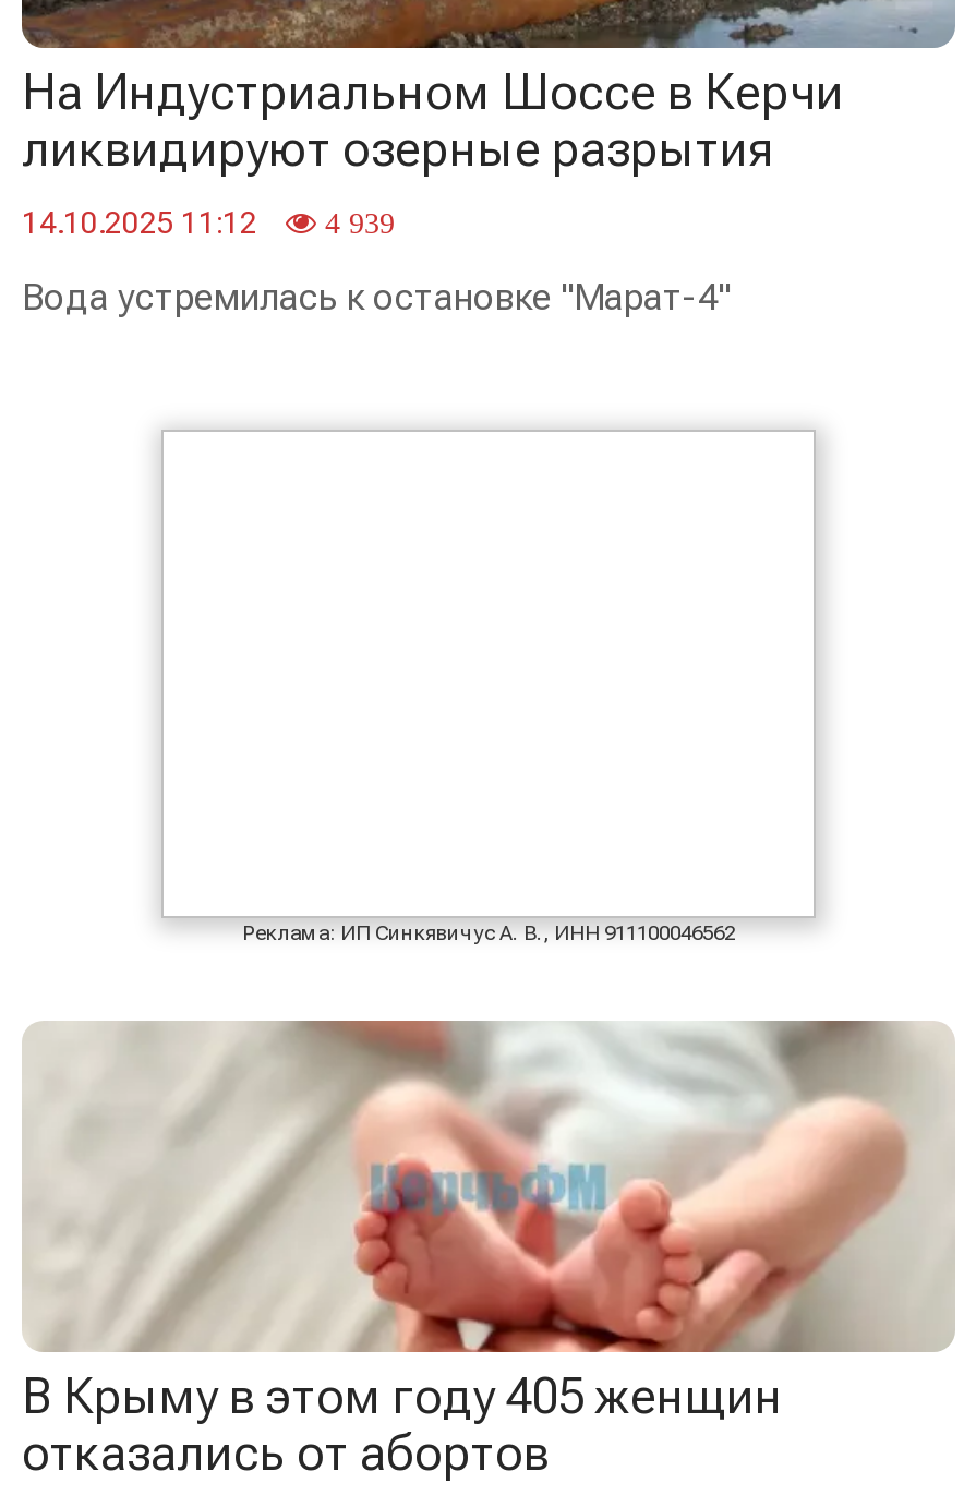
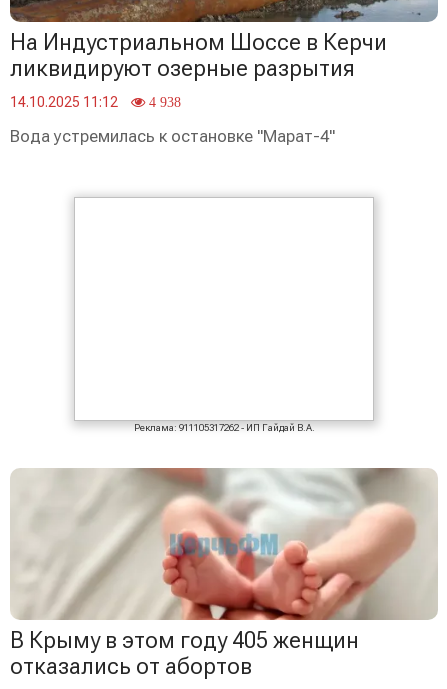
- 14.10.2025 11:12 4 939
+ 14.10.2025 11:12 4 938

- Реклама: ИП Синкявичус А. В., ИНН 911100046562
+ Реклама: 911105317262 - ИП Гайдай В.А.
